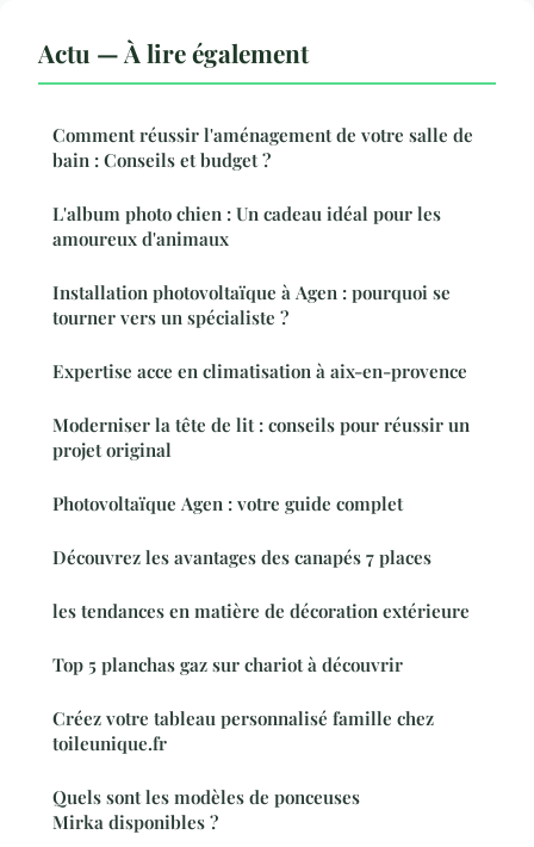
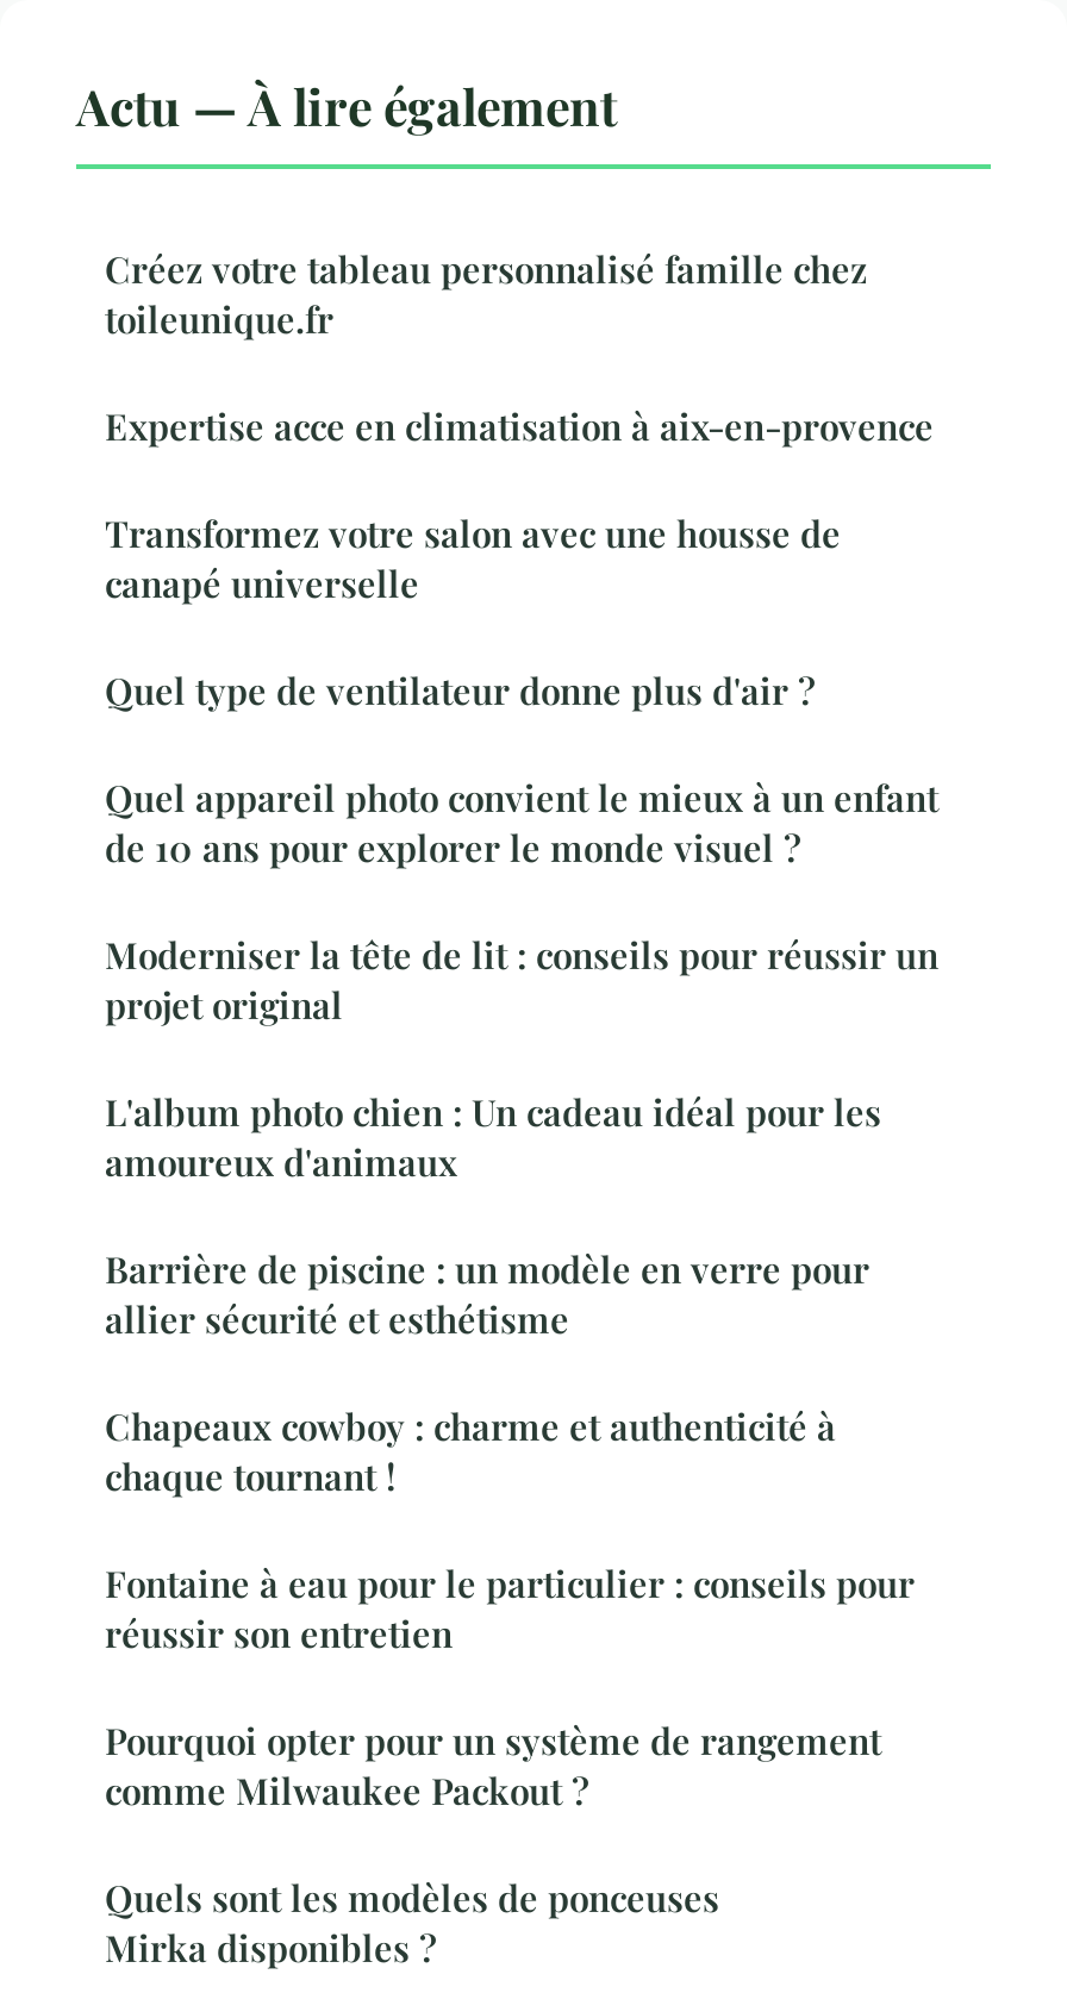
- Comment réussir l'aménagement de votre salle de
- bain : Conseils et budget ?
+ Transformez votre salon avec une housse de
+ canapé universelle
+ Quel type de ventilateur donne plus d'air ?
+ Quel appareil photo convient le mieux à un enfant
+ de 10 ans pour explorer le monde visuel ?

moved down: L'album photo chien : Un cadeau idéal pour les | amoureux d'animaux

- Installation photovoltaïque à Agen : pourquoi se
- tourner vers un spécialiste ?
- Photovoltaïque Agen : votre guide complet
- Découvrez les avantages des canapés 7 places
- les tendances en matière de décoration extérieure
- Top 5 planchas gaz sur chariot à découvrir
+ Barrière de piscine : un modèle en verre pour
+ allier sécurité et esthétisme
+ Chapeaux cowboy : charme et authenticité à
+ chaque tournant !
+ Fontaine à eau pour le particulier : conseils pour
+ réussir son entretien
+ Pourquoi opter pour un système de rangement
+ comme Milwaukee Packout ?

moved up: Expertise acce en climatisation à aix-en-provence | Moderniser la tête de lit : conseils pour réussir un | projet original

moved up: Créez votre tableau personnalisé famille chez | toileunique.fr
